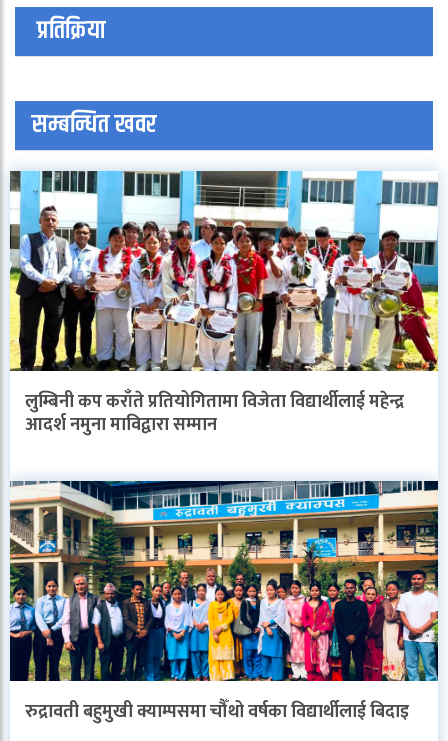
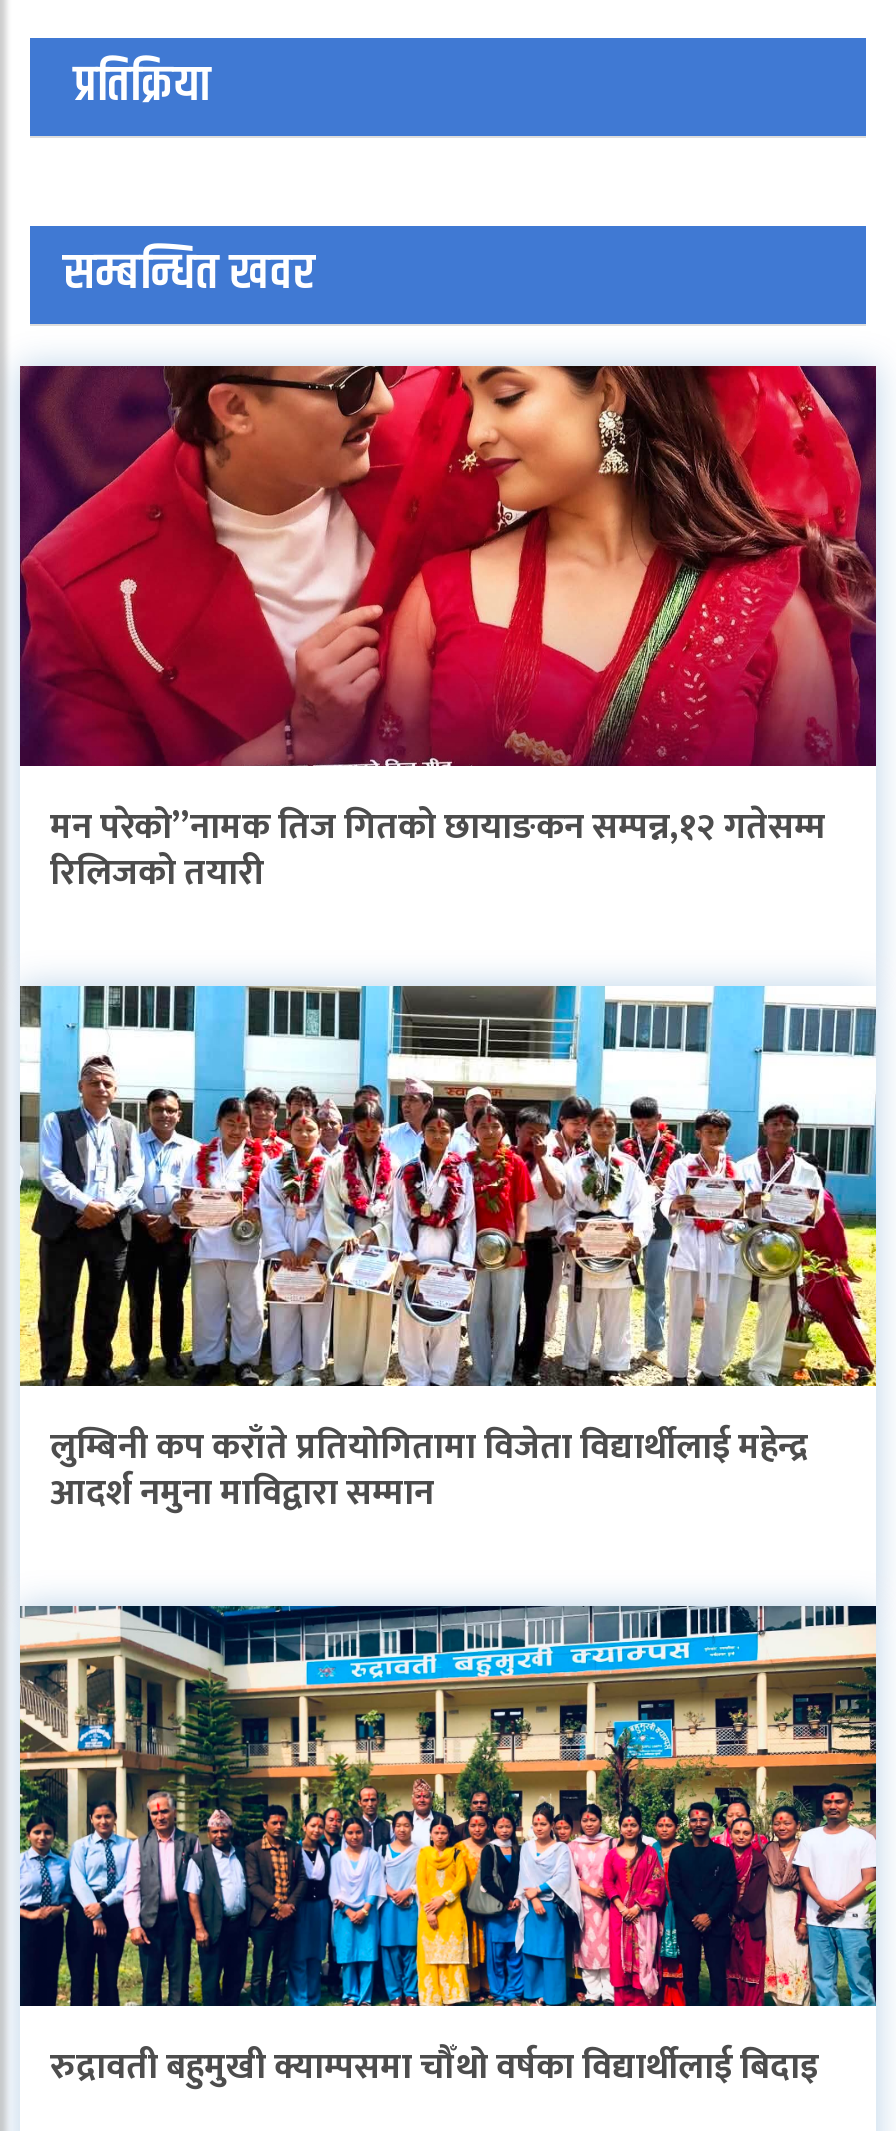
+ [image]
+ मन परेको”नामक तिज गितको छायाङकन सम्पन्न,१२ गतेसम्म
+ रिलिजको तयारी
